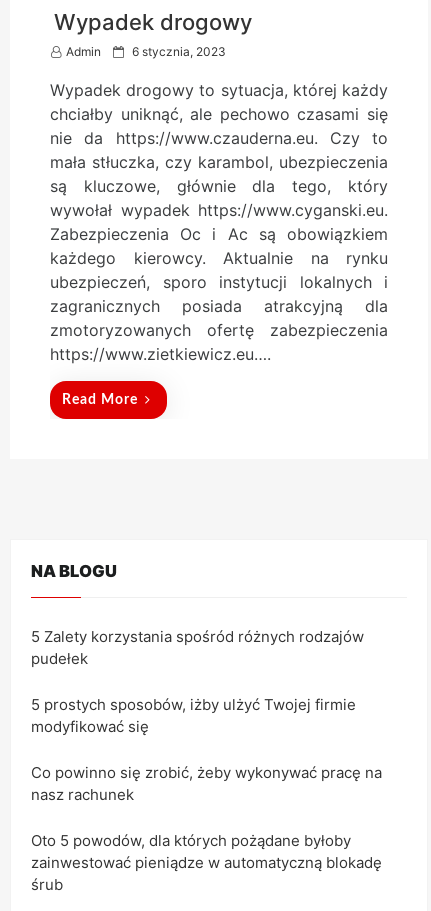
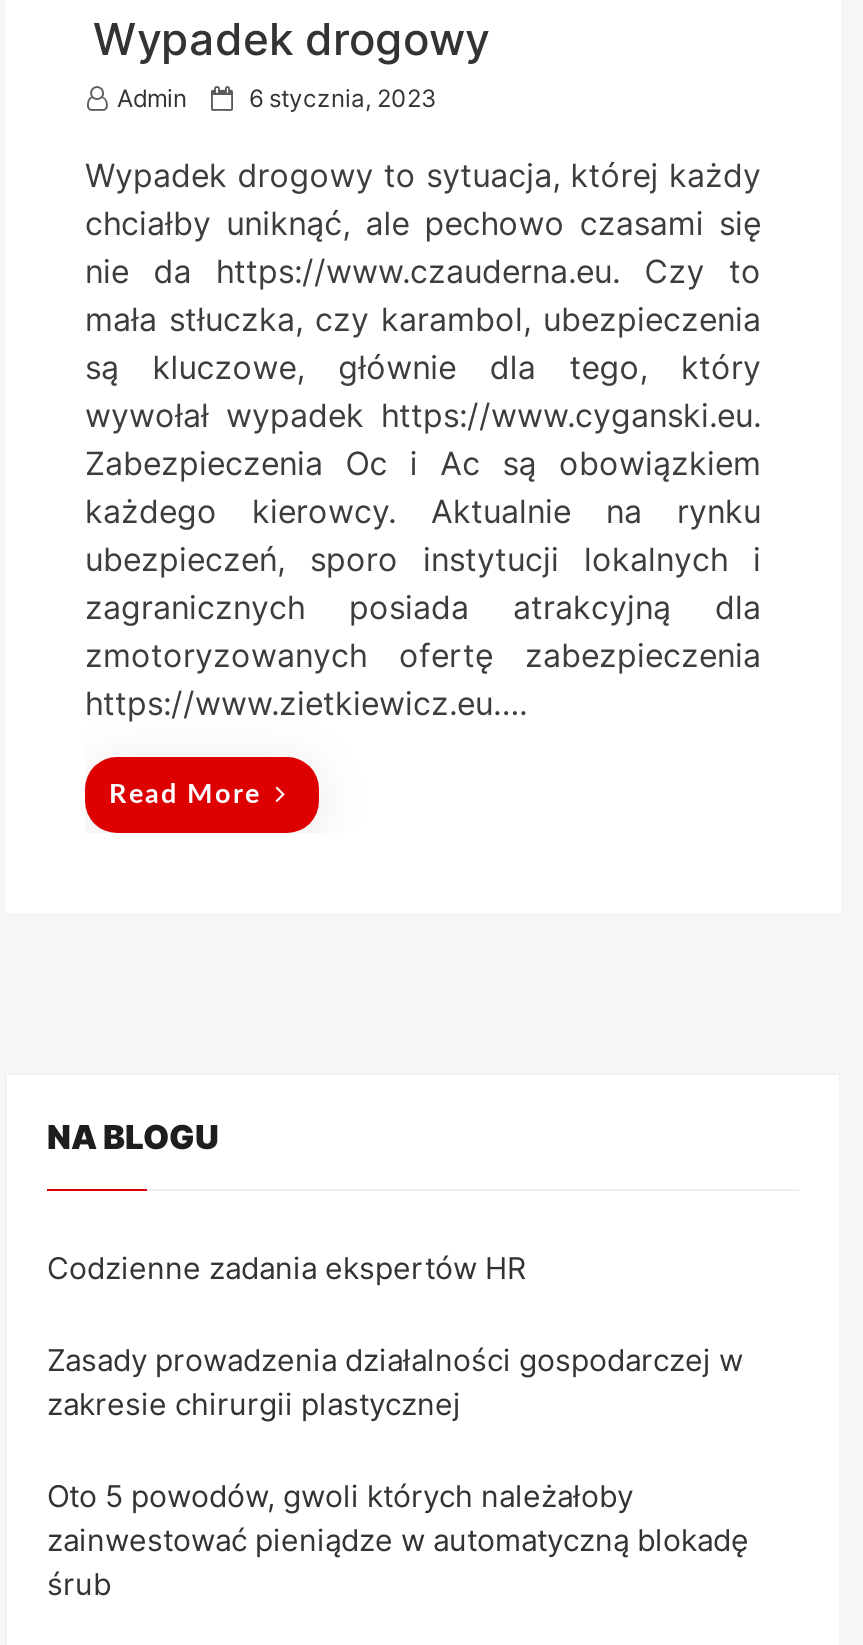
- 5 Zalety korzystania spośród różnych rodzajów
- pudełek
- 5 prostych sposobów, iżby ulżyć Twojej firmie
- modyfikować się
- Co powinno się zrobić, żeby wykonywać pracę na
- nasz rachunek
- Oto 5 powodów, dla których pożądane byłoby
+ Codzienne zadania ekspertów HR
+ Zasady prowadzenia działalności gospodarczej w
+ zakresie chirurgii plastycznej
+ Oto 5 powodów, gwoli których należałoby
